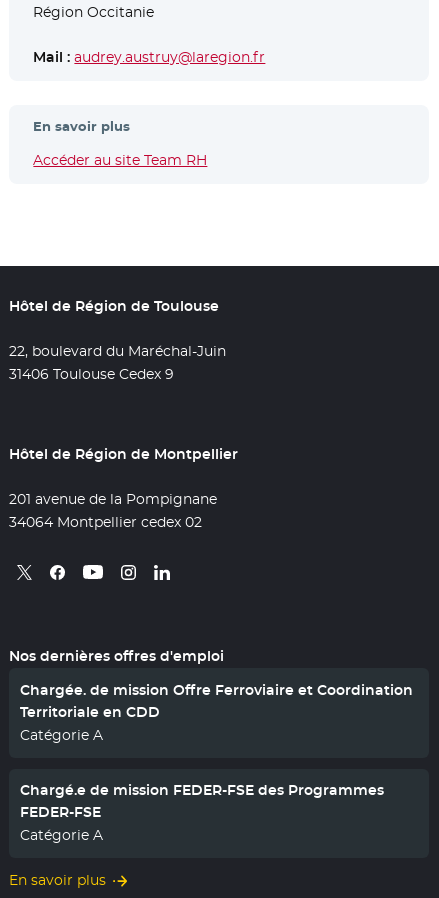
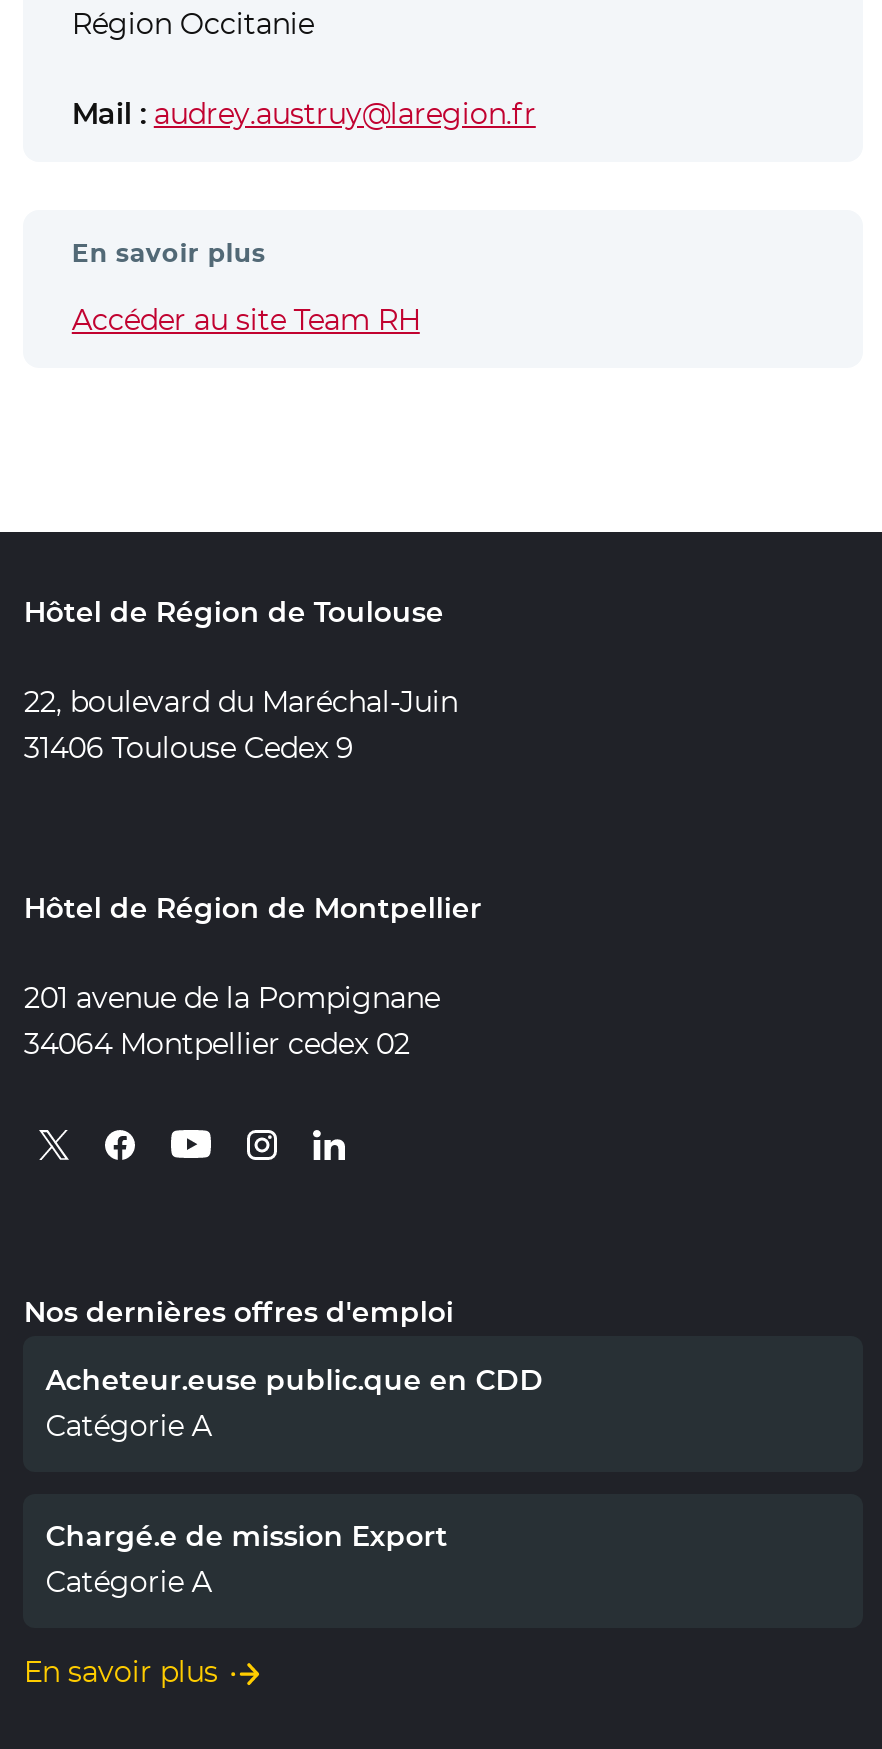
- Chargée. de mission Offre Ferroviaire et Coordination
- Territoriale en CDD
+ Acheteur.euse public.que en CDD

- Chargé.e de mission FEDER-FSE des Programmes
- FEDER-FSE
+ Chargé.e de mission Export
